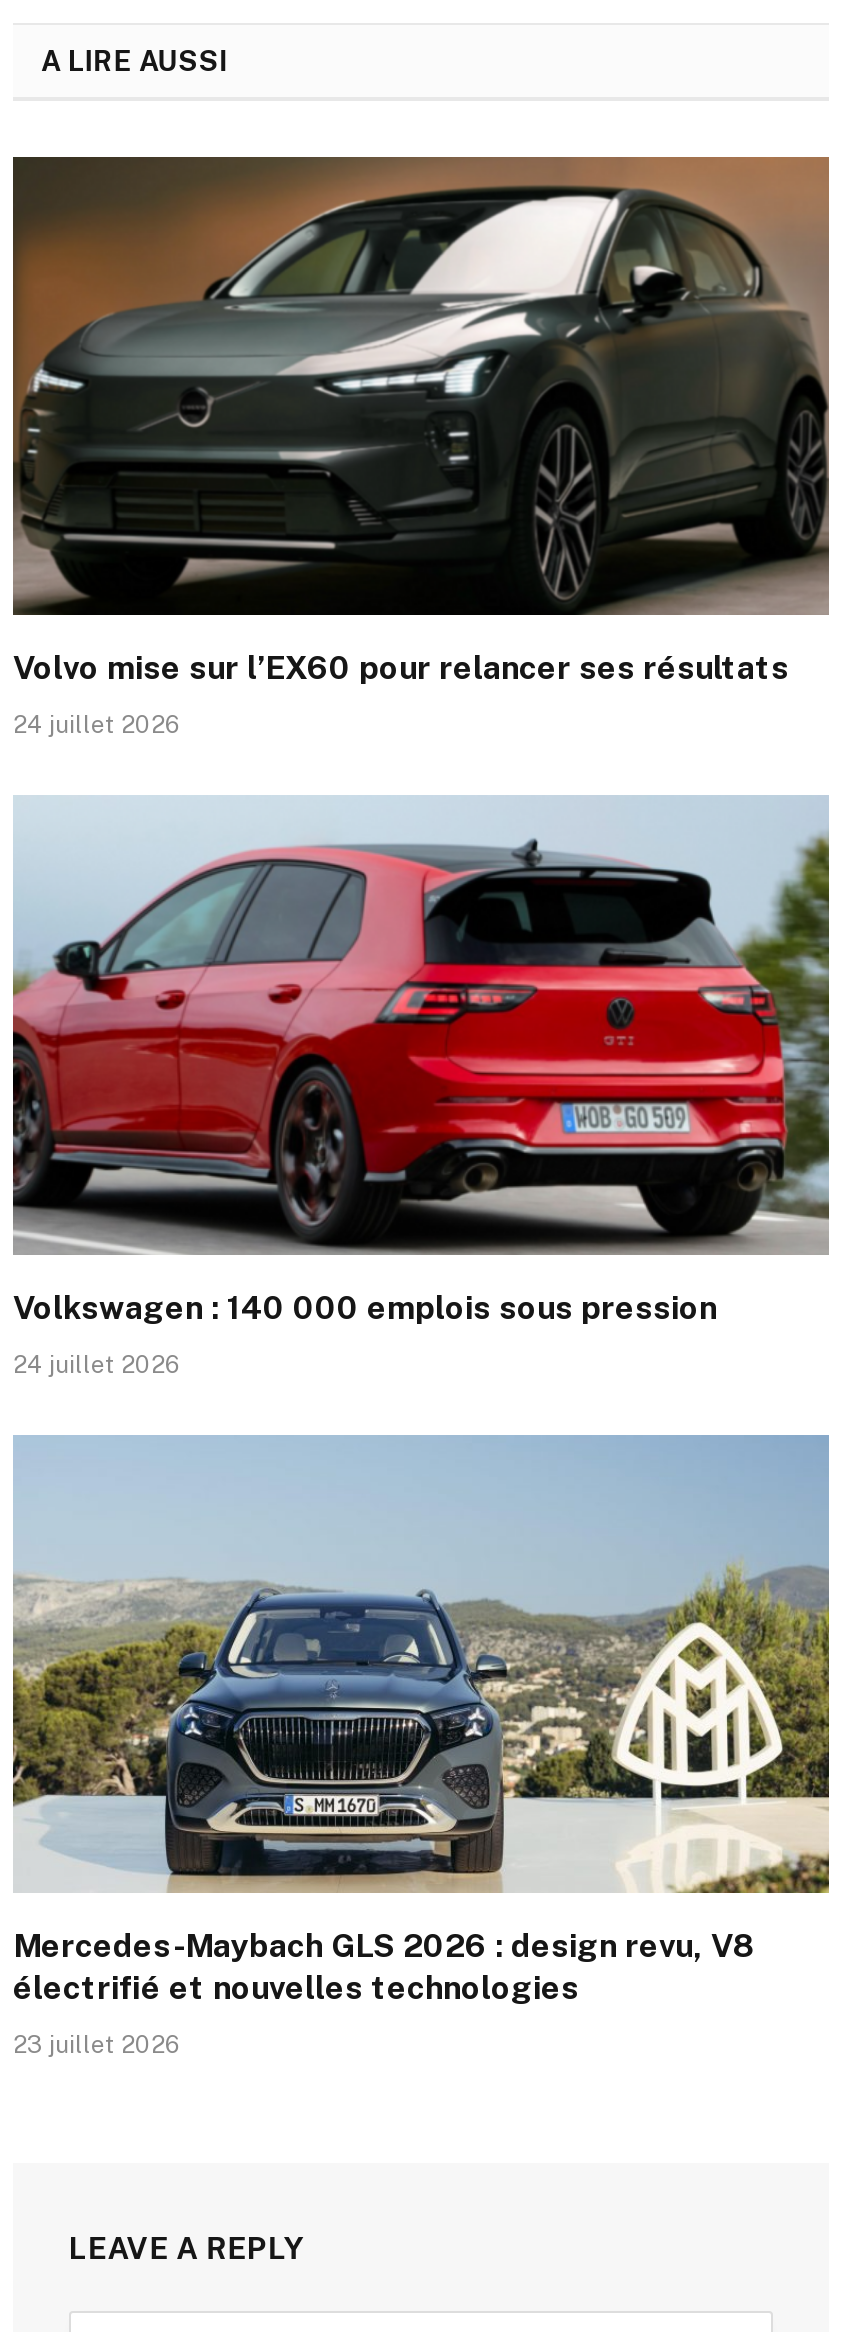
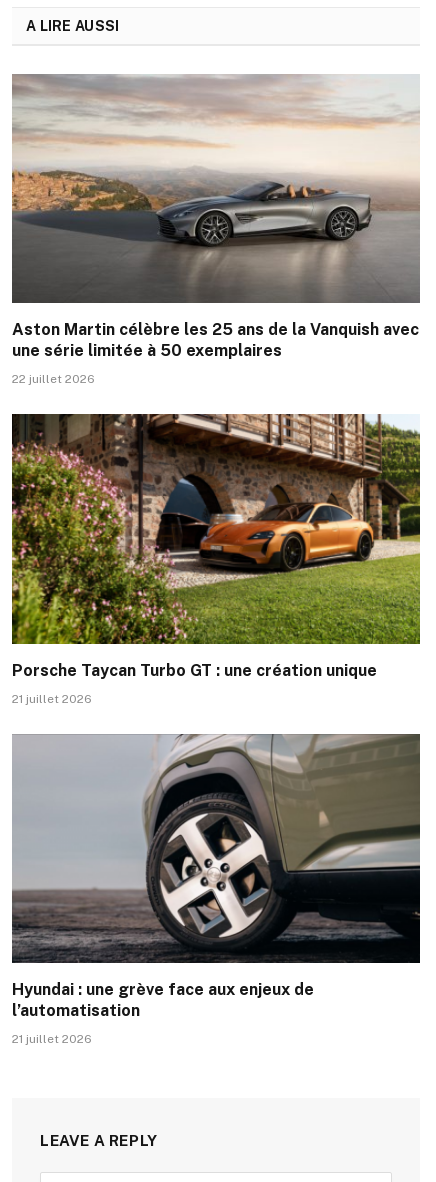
- [image]
- Volvo mise sur l’EX60 pour relancer ses résultats
+ [image]
+ Aston Martin célèbre les 25 ans de la Vanquish avec
+ une série limitée à 50 exemplaires

- 24 juillet 2026
+ 22 juillet 2026

- [image]
- Volkswagen : 140 000 emplois sous pression
+ [image]
+ Porsche Taycan Turbo GT : une création unique

- 24 juillet 2026
+ 21 juillet 2026

- [image]
- Mercedes-Maybach GLS 2026 : design revu, V8
- électrifié et nouvelles technologies
+ [image]
+ Hyundai : une grève face aux enjeux de
+ l’automatisation

- 23 juillet 2026
+ 21 juillet 2026
